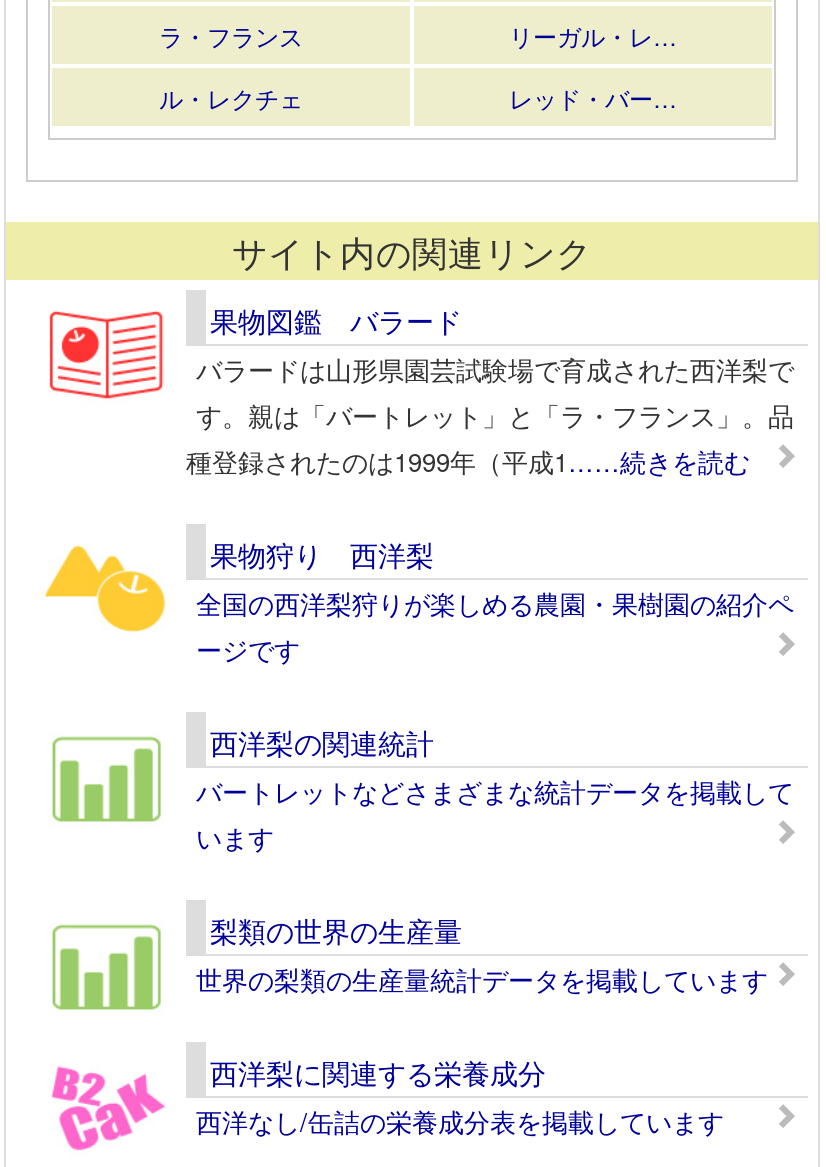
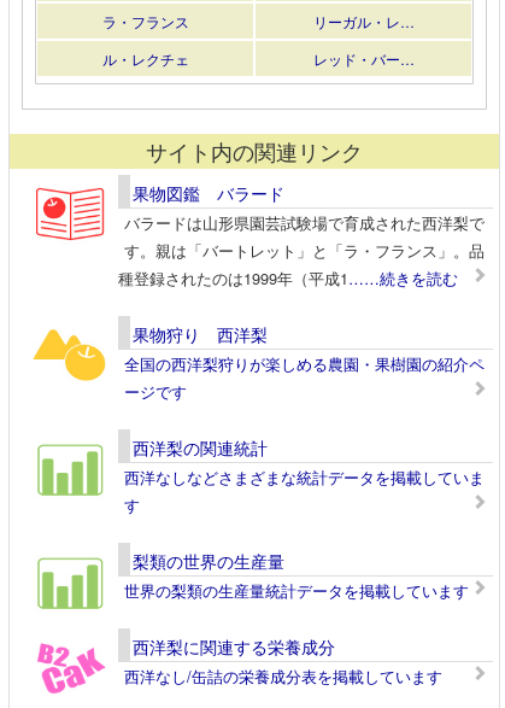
- バートレットなどさまざまな統計データを掲載して
- います
+ 西洋なしなどさまざまな統計データを掲載していま
+ す
